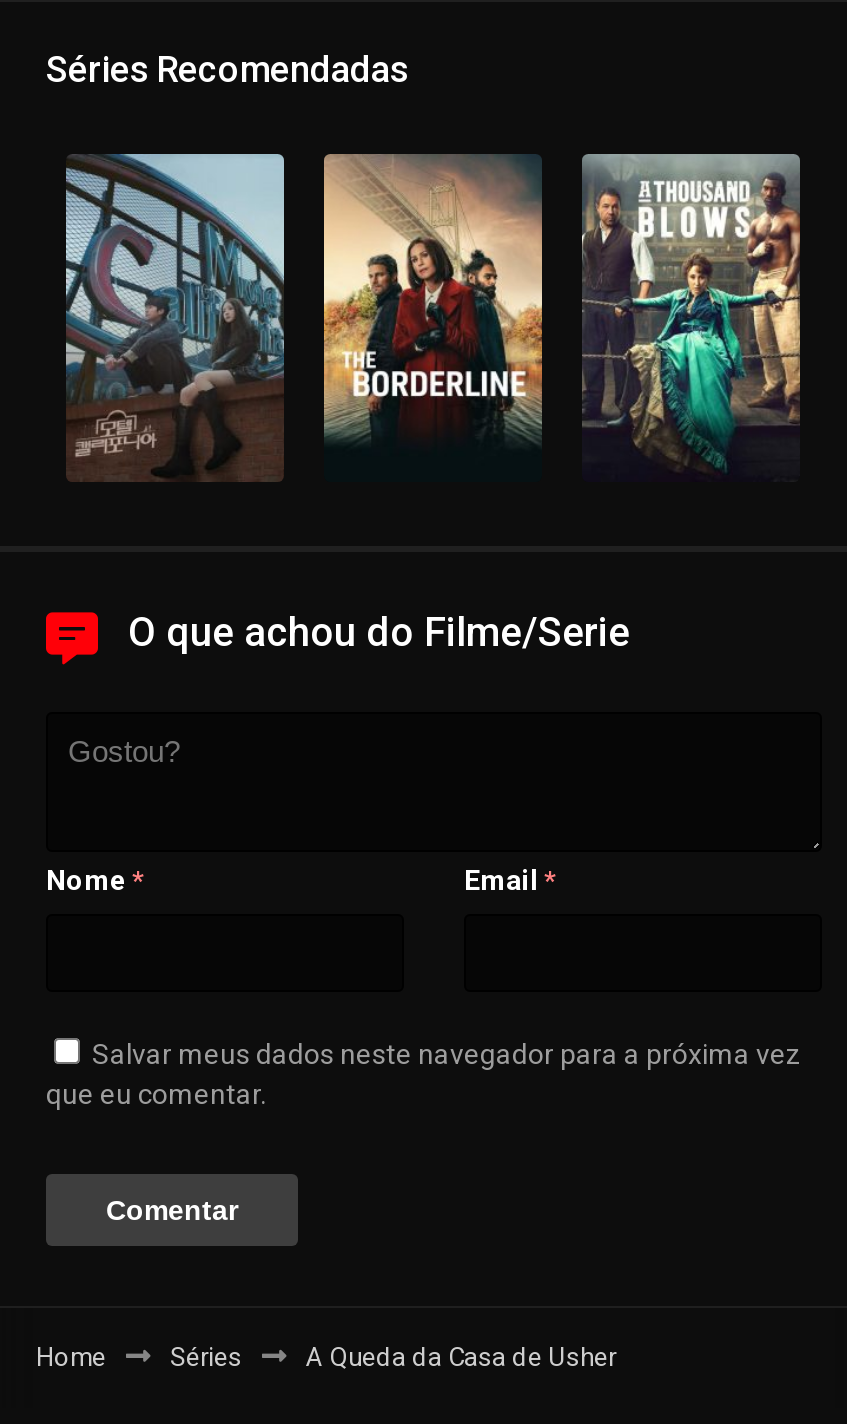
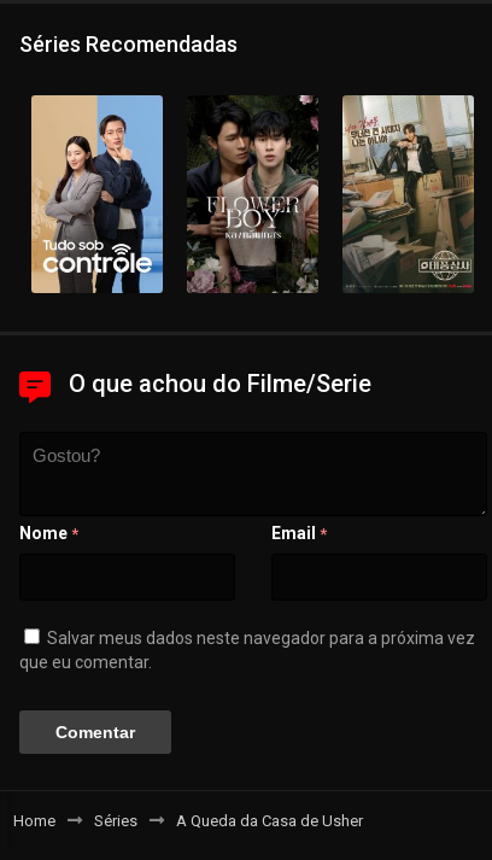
- [image]
+ [image]

- [image]
+ [image]

- [image]
+ [image]
